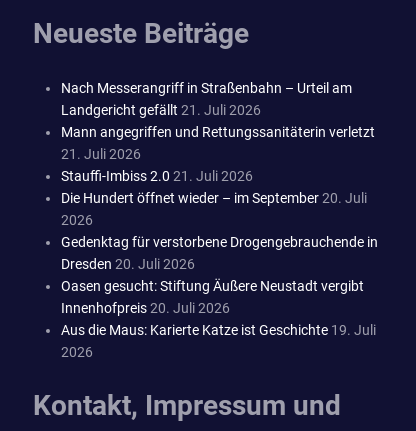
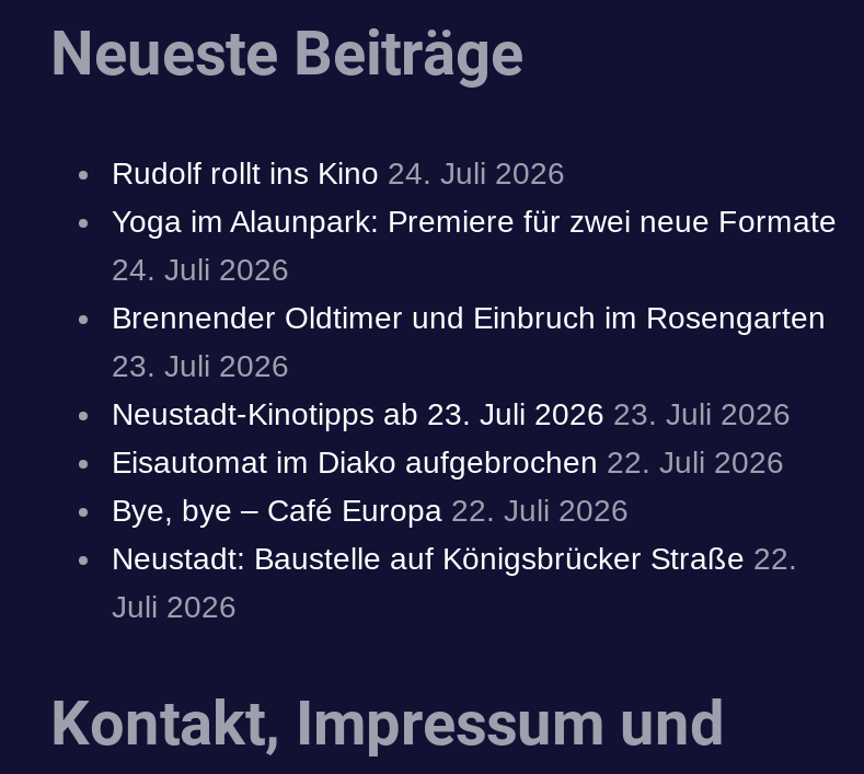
- Nach Messerangriff in Straßenbahn – Urteil am
- Landgericht gefällt 21. Juli 2026
- Mann angegriffen und Rettungssanitäterin verletzt
- 21. Juli 2026
- Stauffi-Imbiss 2.0 21. Juli 2026
- Die Hundert öffnet wieder – im September 20. Juli
- 2026
- Gedenktag für verstorbene Drogengebrauchende in
- Dresden 20. Juli 2026
- Oasen gesucht: Stiftung Äußere Neustadt vergibt
- Innenhofpreis 20. Juli 2026
- Aus die Maus: Karierte Katze ist Geschichte 19. Juli
- 2026
+ Rudolf rollt ins Kino 24. Juli 2026
+ Yoga im Alaunpark: Premiere für zwei neue Formate
+ 24. Juli 2026
+ Brennender Oldtimer und Einbruch im Rosengarten
+ 23. Juli 2026
+ Neustadt-Kinotipps ab 23. Juli 2026 23. Juli 2026
+ Eisautomat im Diako aufgebrochen 22. Juli 2026
+ Bye, bye – Café Europa 22. Juli 2026
+ Neustadt: Baustelle auf Königsbrücker Straße 22.
+ Juli 2026
